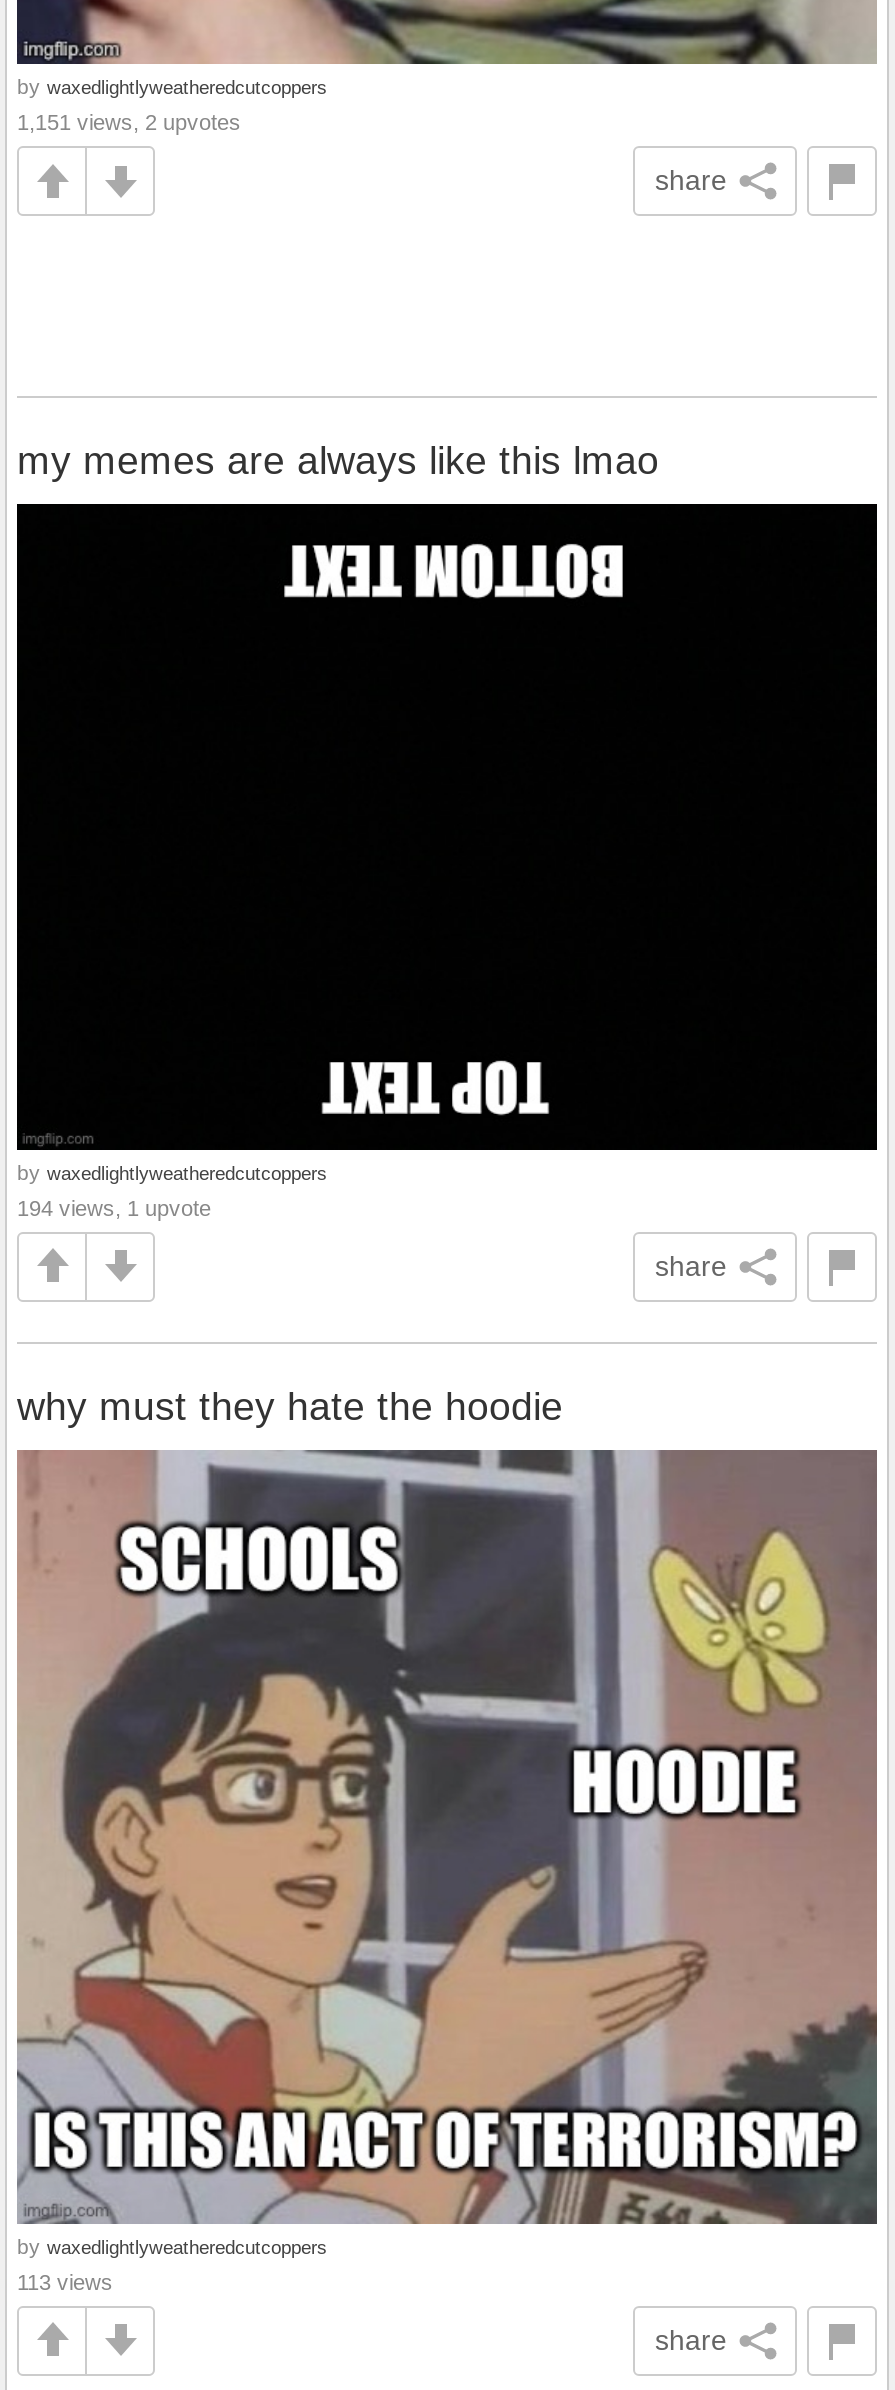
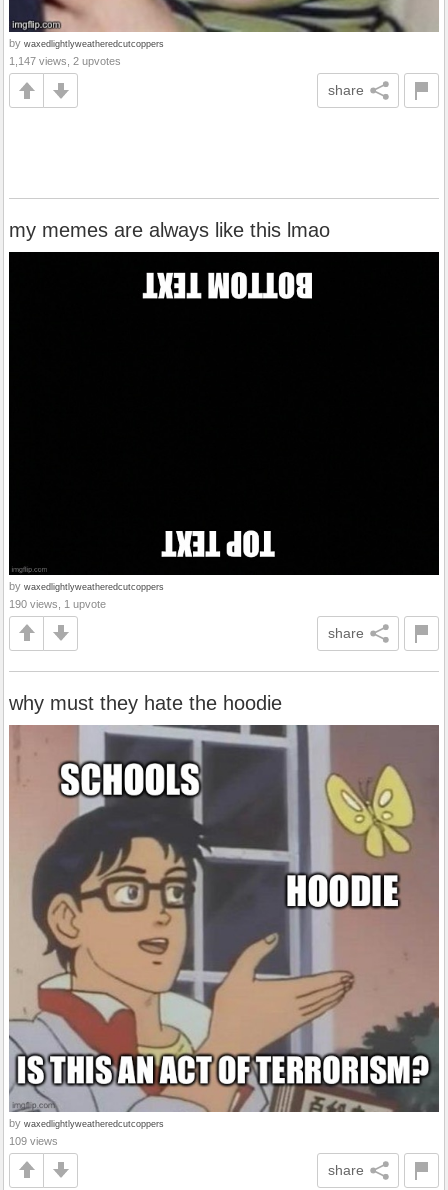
- 1,151 views, 2 upvotes
+ 1,147 views, 2 upvotes

- 194 views, 1 upvote
+ 190 views, 1 upvote

- 113 views
+ 109 views
